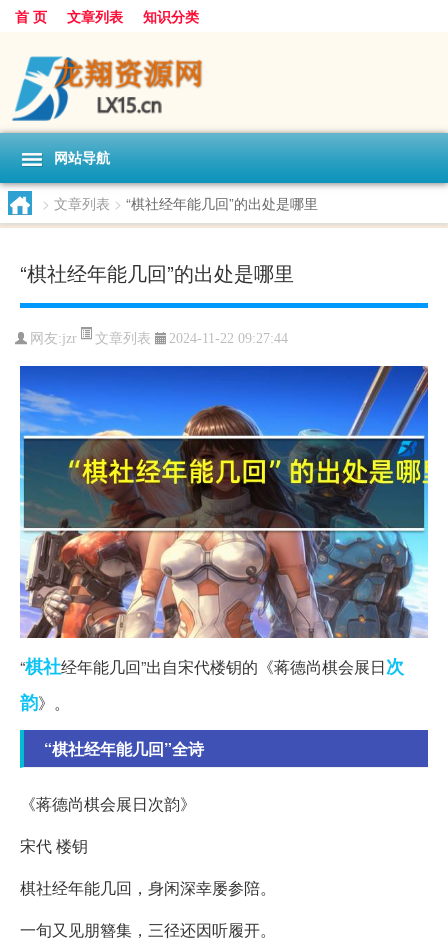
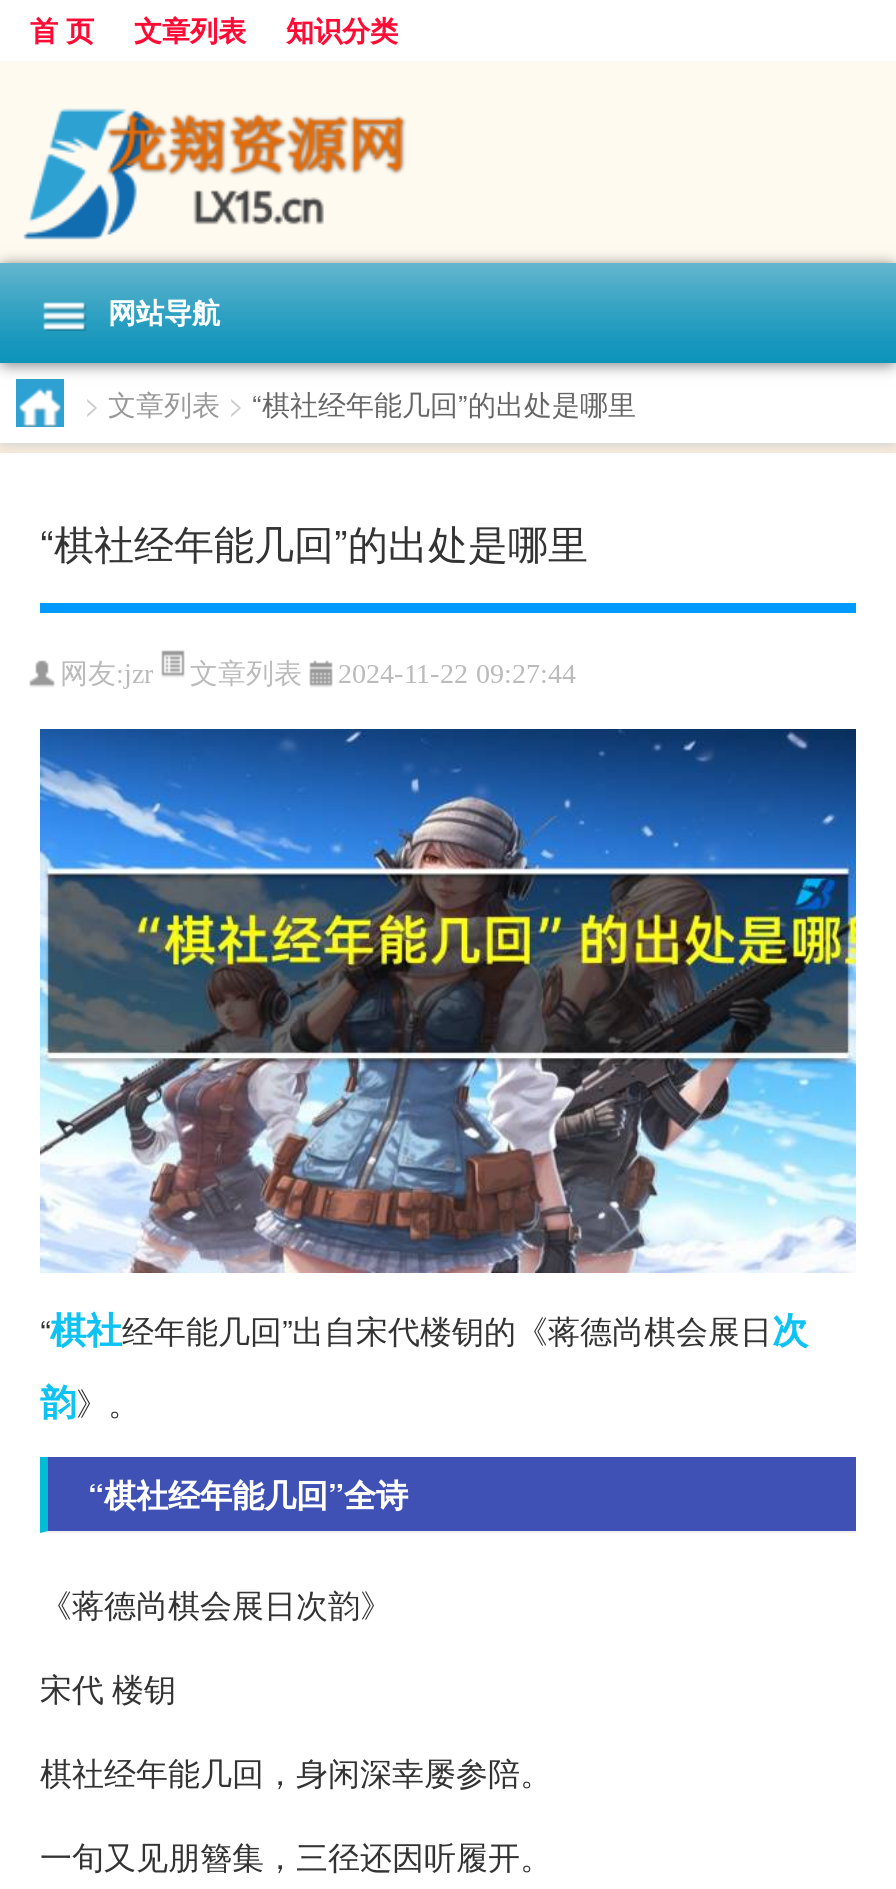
- [image]
+ [image]
